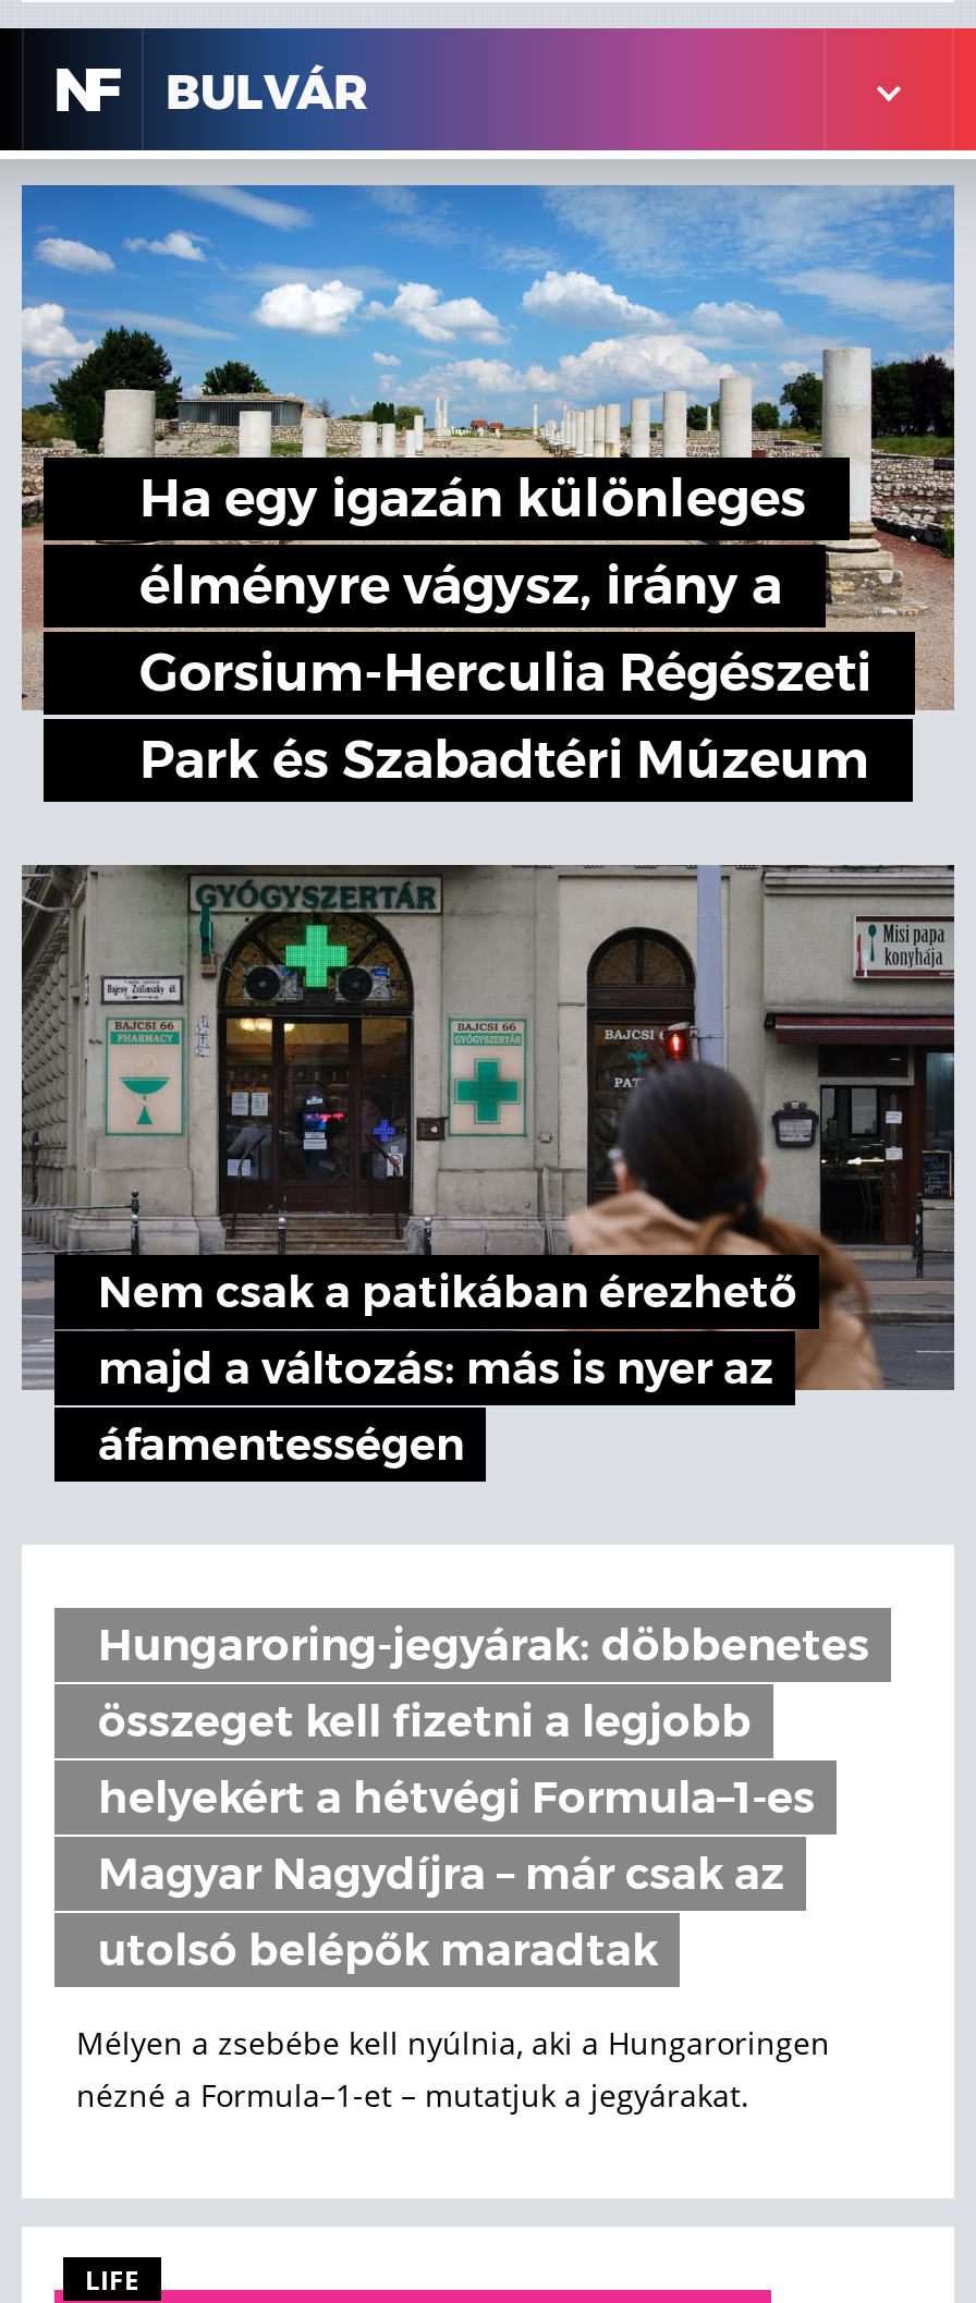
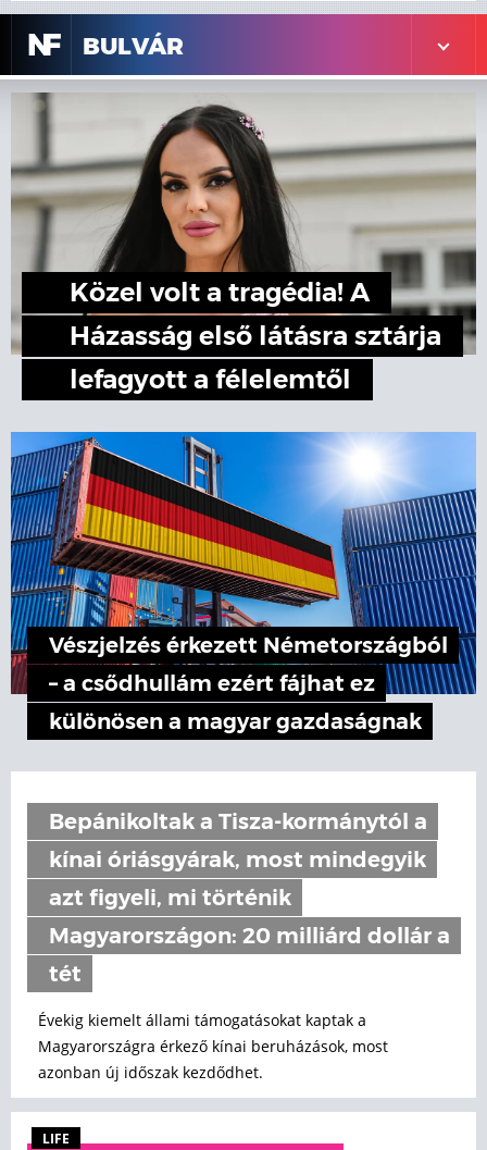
- [image]
- Ha egy igazán különleges
- élményre vágysz, irány a
- Gorsium-Herculia Régészeti
- Park és Szabadtéri Múzeum
+ [image]
+ Közel volt a tragédia! A
+ Házasság első látásra sztárja
+ lefagyott a félelemtől

- [image]
- Nem csak a patikában érezhető
- majd a változás: más is nyer az
- áfamentességen
+ [image]
+ Vészjelzés érkezett Németországból
+ – a csődhullám ezért fájhat ez
+ különösen a magyar gazdaságnak

- Hungaroring-jegyárak: döbbenetes
- összeget kell fizetni a legjobb
- helyekért a hétvégi Formula–1-es
- Magyar Nagydíjra – már csak az
- utolsó belépők maradtak
- Mélyen a zsebébe kell nyúlnia, aki a Hungaroringen
- nézné a Formula–1-et – mutatjuk a jegyárakat.
+ Bepánikoltak a Tisza-kormánytól a
+ kínai óriásgyárak, most mindegyik
+ azt figyeli, mi történik
+ Magyarországon: 20 milliárd dollár a
+ tét
+ Évekig kiemelt állami támogatásokat kaptak a
+ Magyarországra érkező kínai beruházások, most
+ azonban új időszak kezdődhet.
